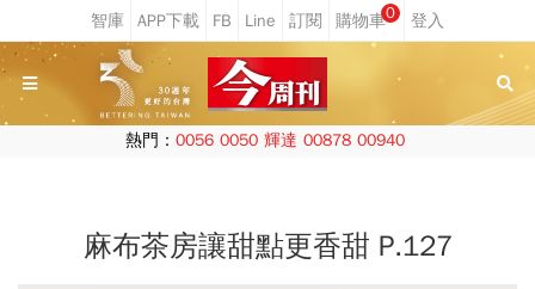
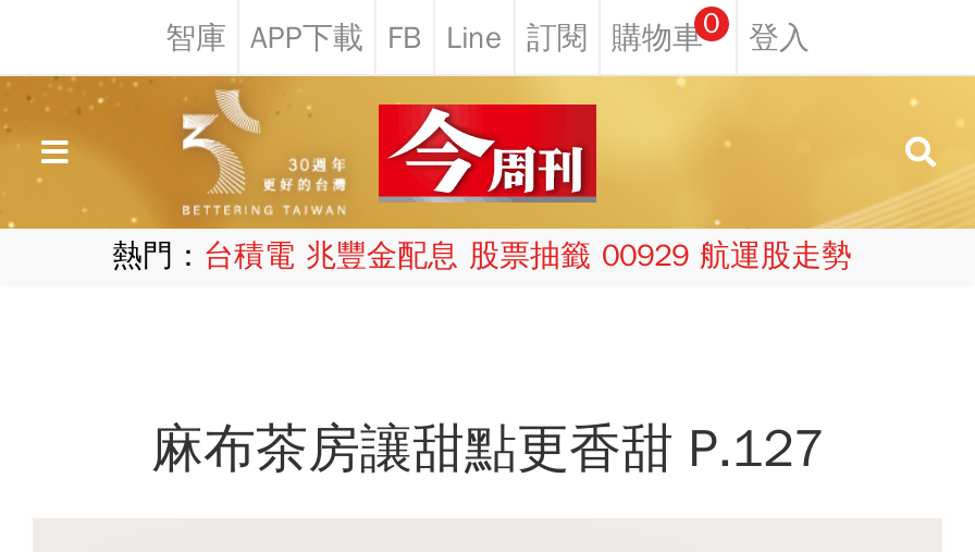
- 熱門：0056 0050 輝達 00878 00940
+ 熱門：台積電 兆豐金配息 股票抽籤 00929 航運股走勢
